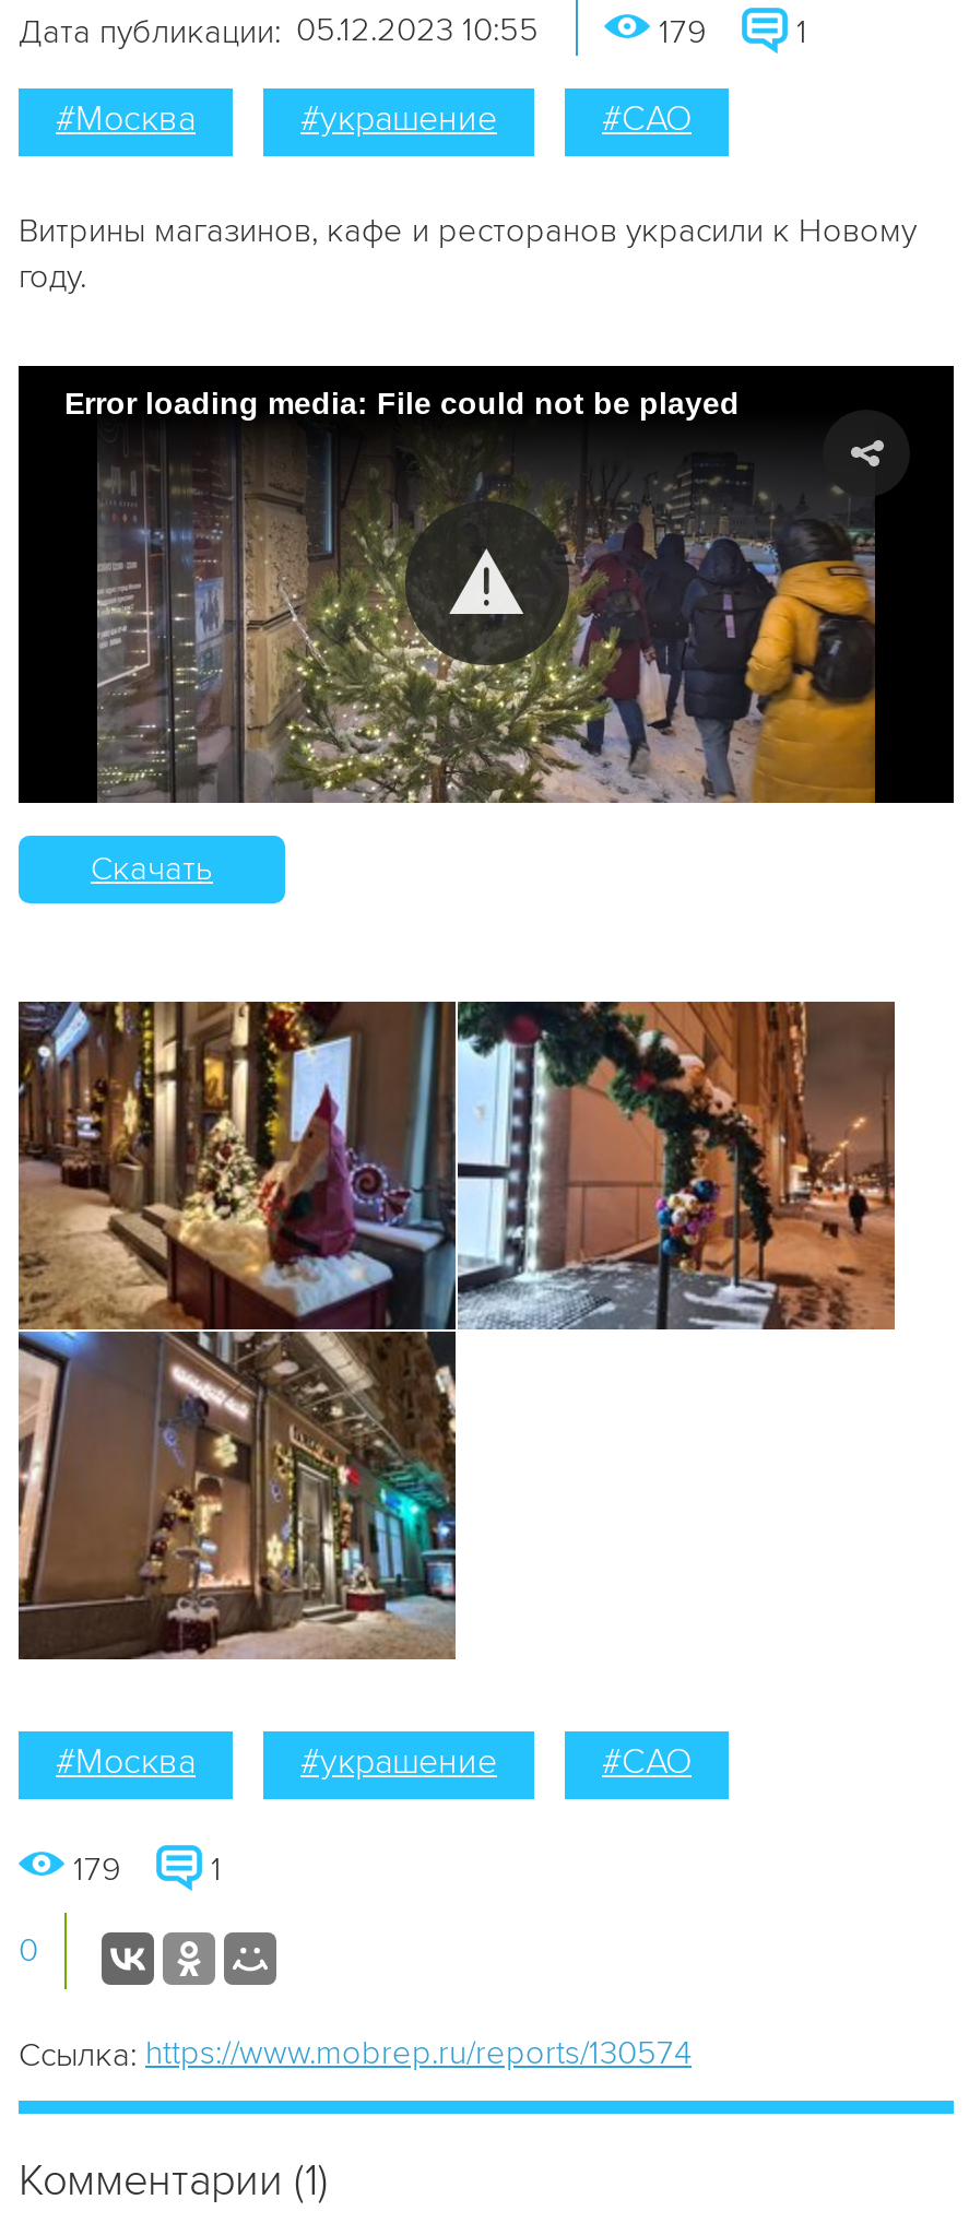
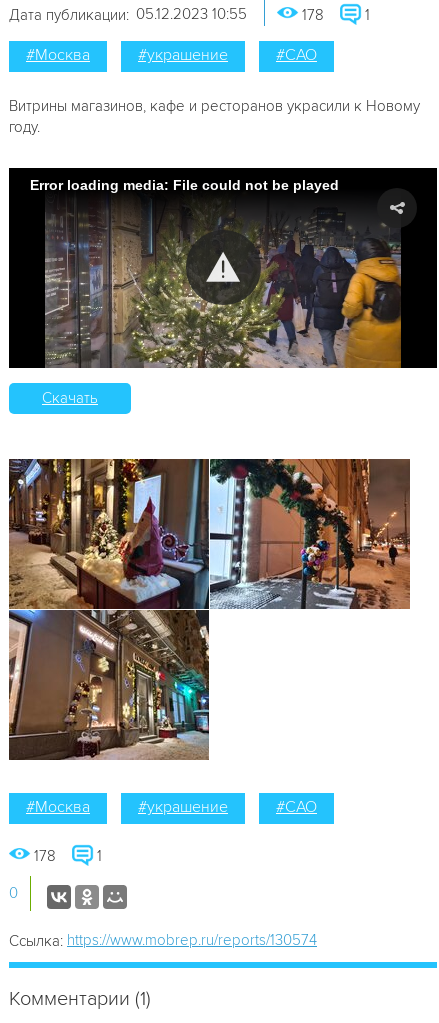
- 179
+ 178

- 179
+ 178
